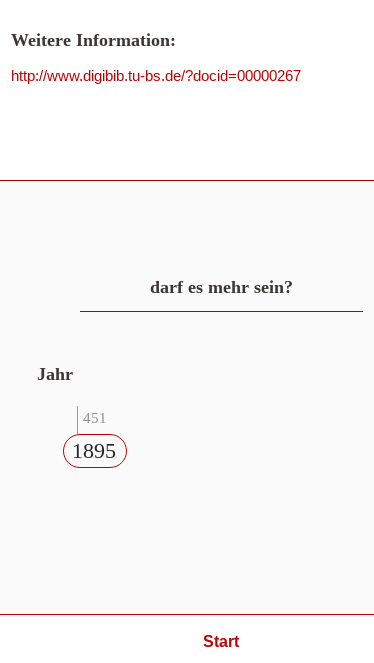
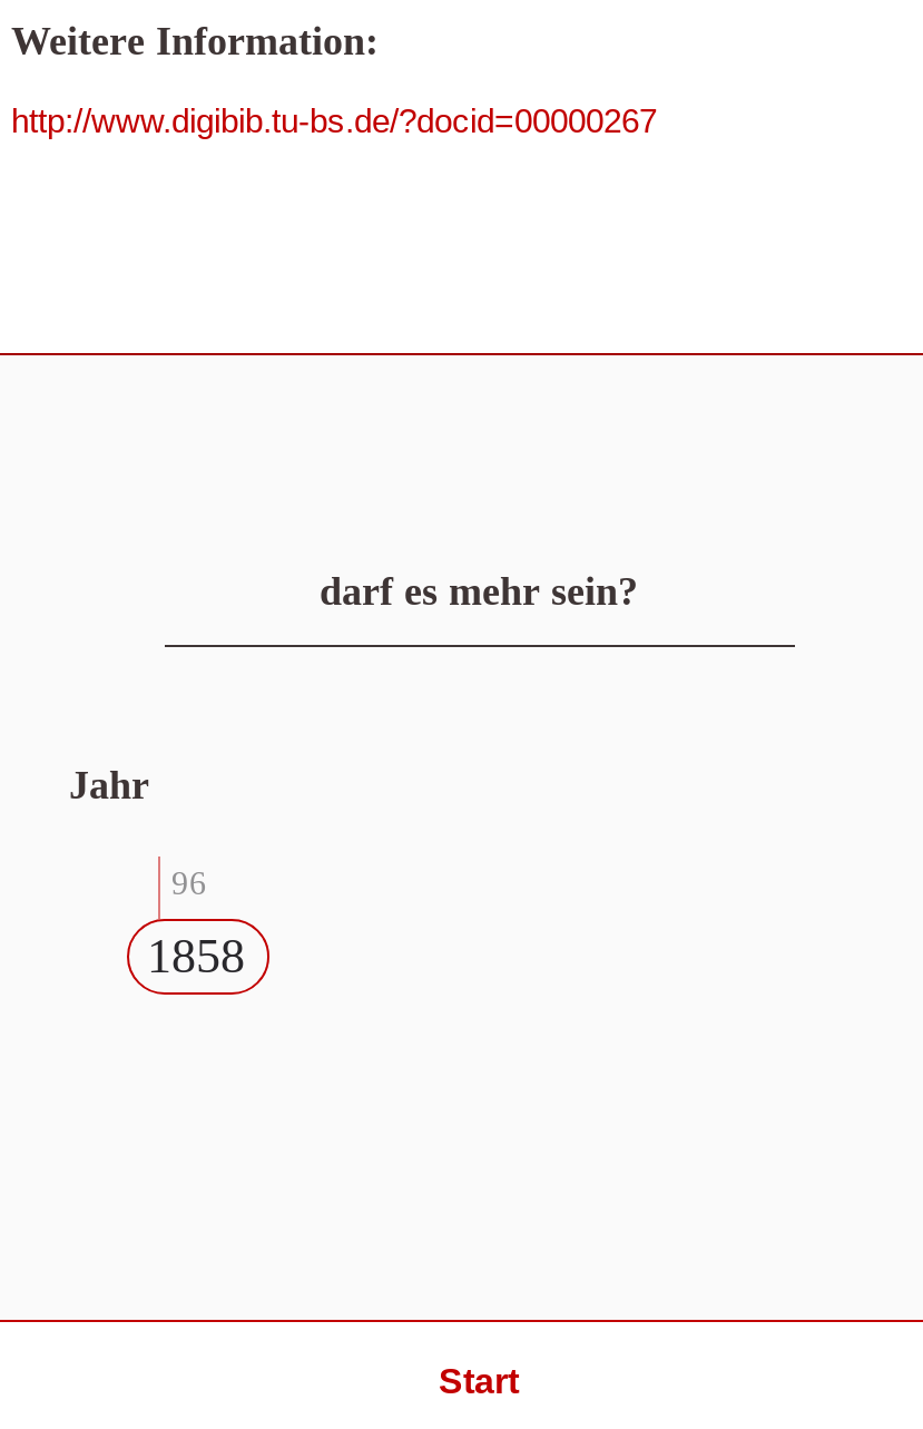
- 451
+ 96

- 1895
+ 1858
